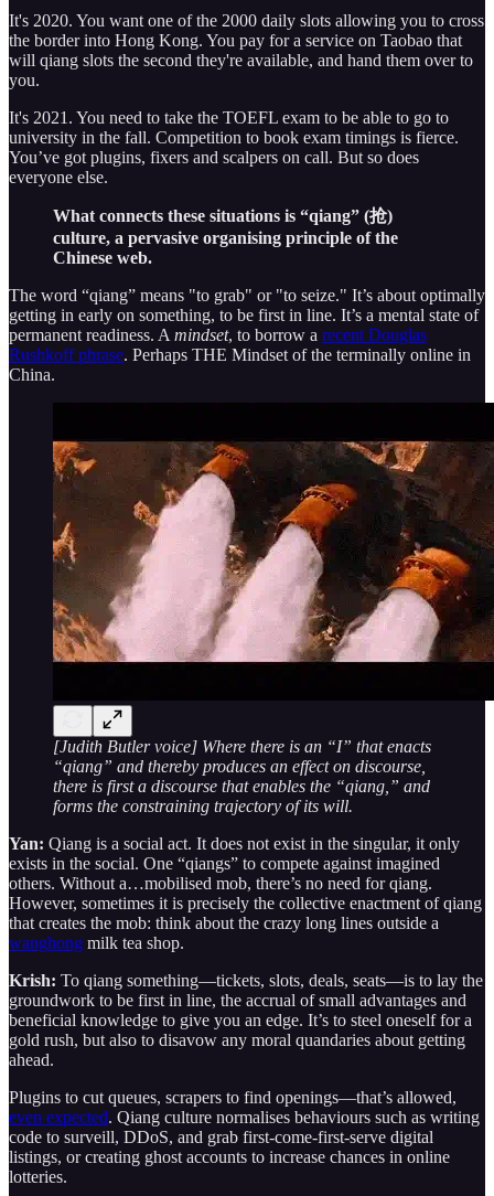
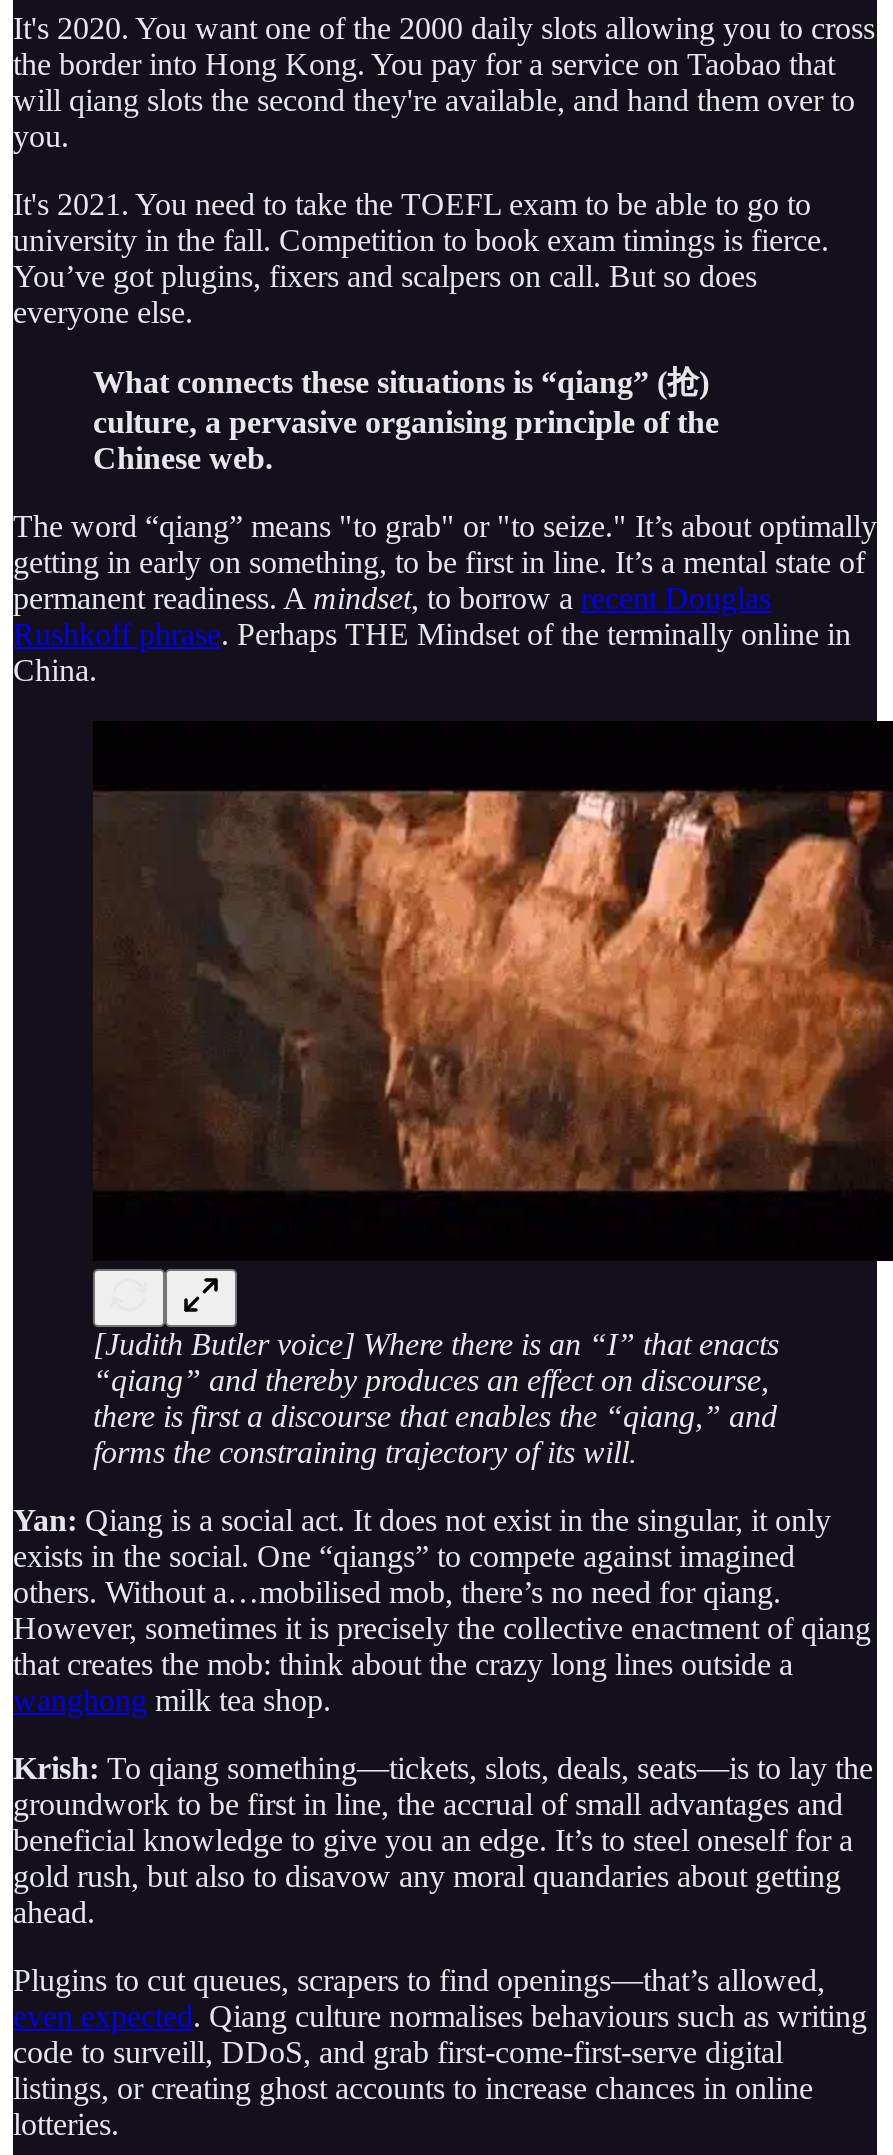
- [image]
+ [image]
